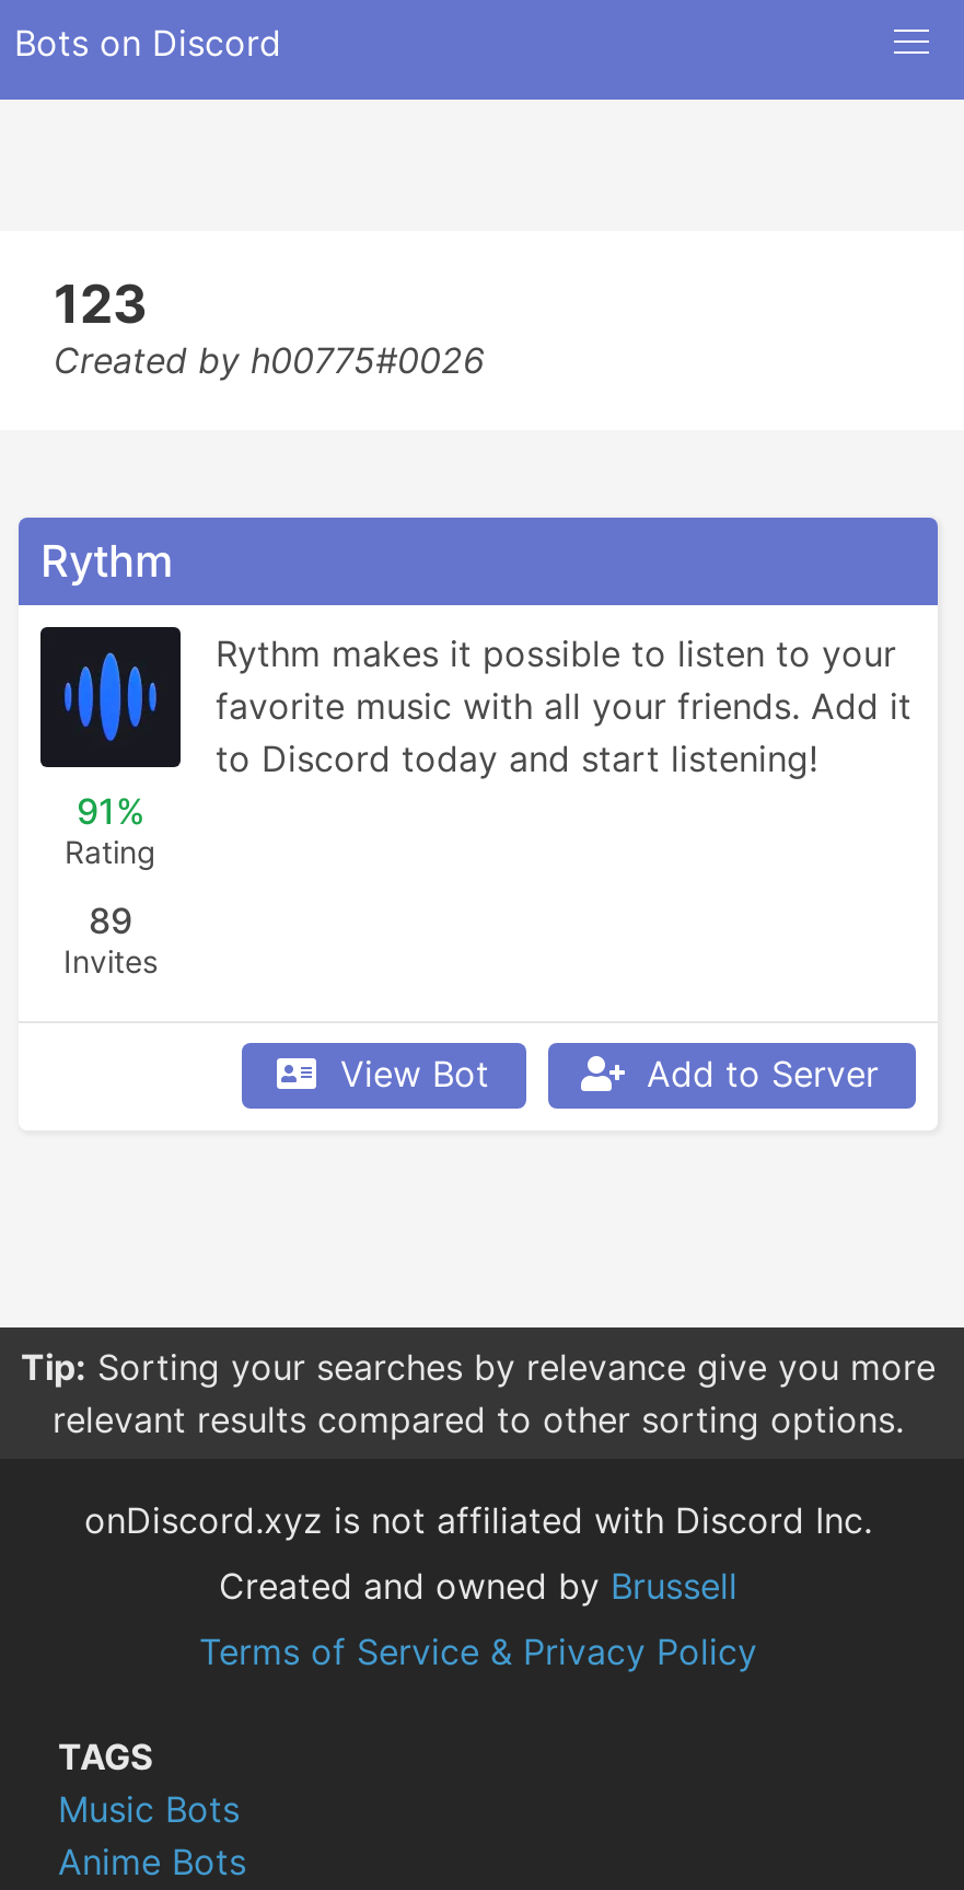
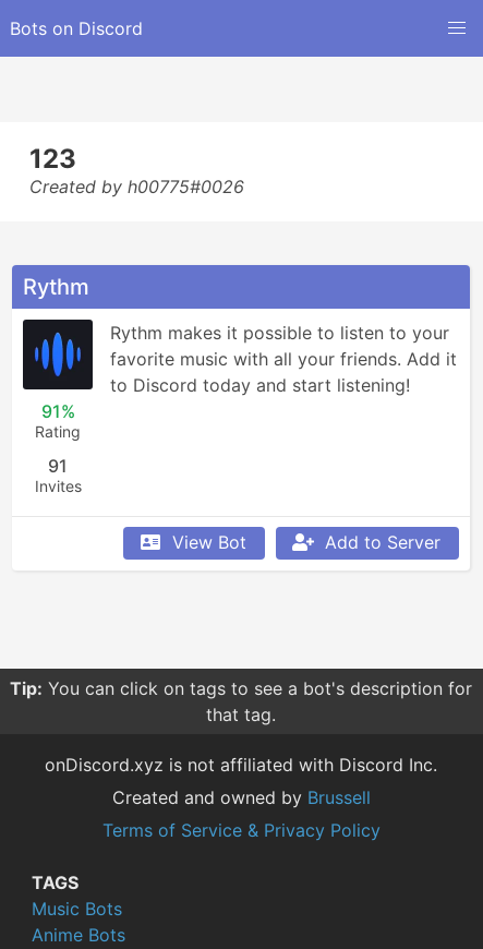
- 89
+ 91

- Tip: Sorting your searches by relevance give you more
- relevant results compared to other sorting options.
+ Tip: You can click on tags to see a bot's description for
+ that tag.
